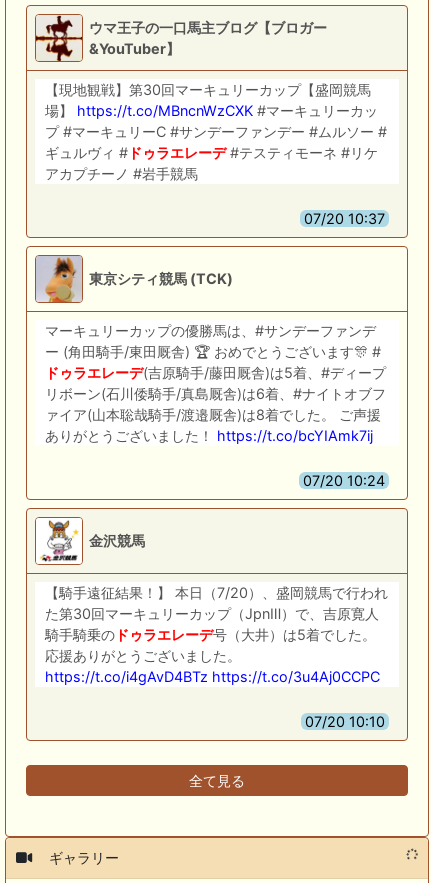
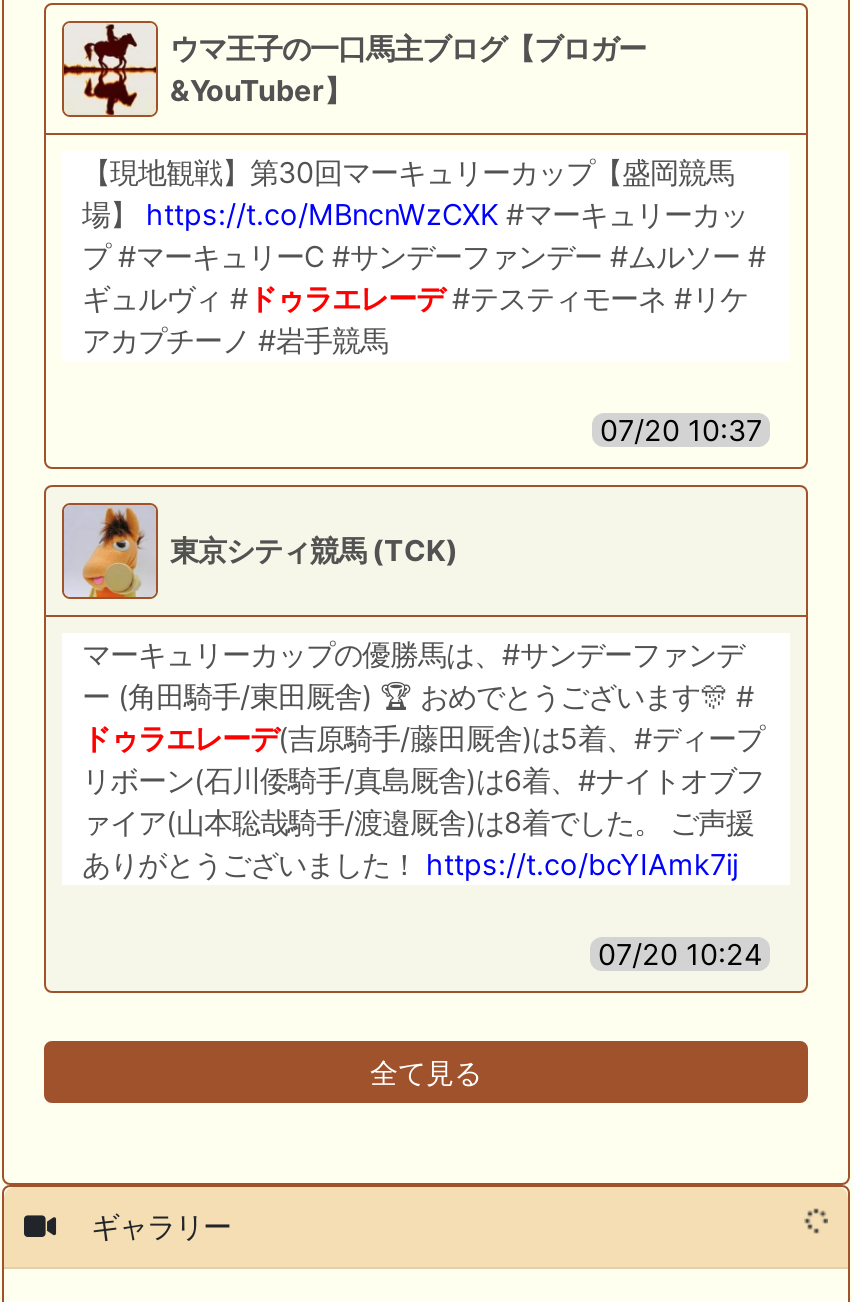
- [image]
- 金沢競馬
- 【騎手遠征結果！】 本日（7/20）、盛岡競馬で行われ
- た第30回マーキュリーカップ（JpnⅢ）で、吉原寛人
- 騎手騎乗のドゥラエレーデ号（大井）は5着でした。
- 応援ありがとうございました。
- https://t.co/i4gAvD4BTz https://t.co/3u4Aj0CCPC
- 07/20 10:10
